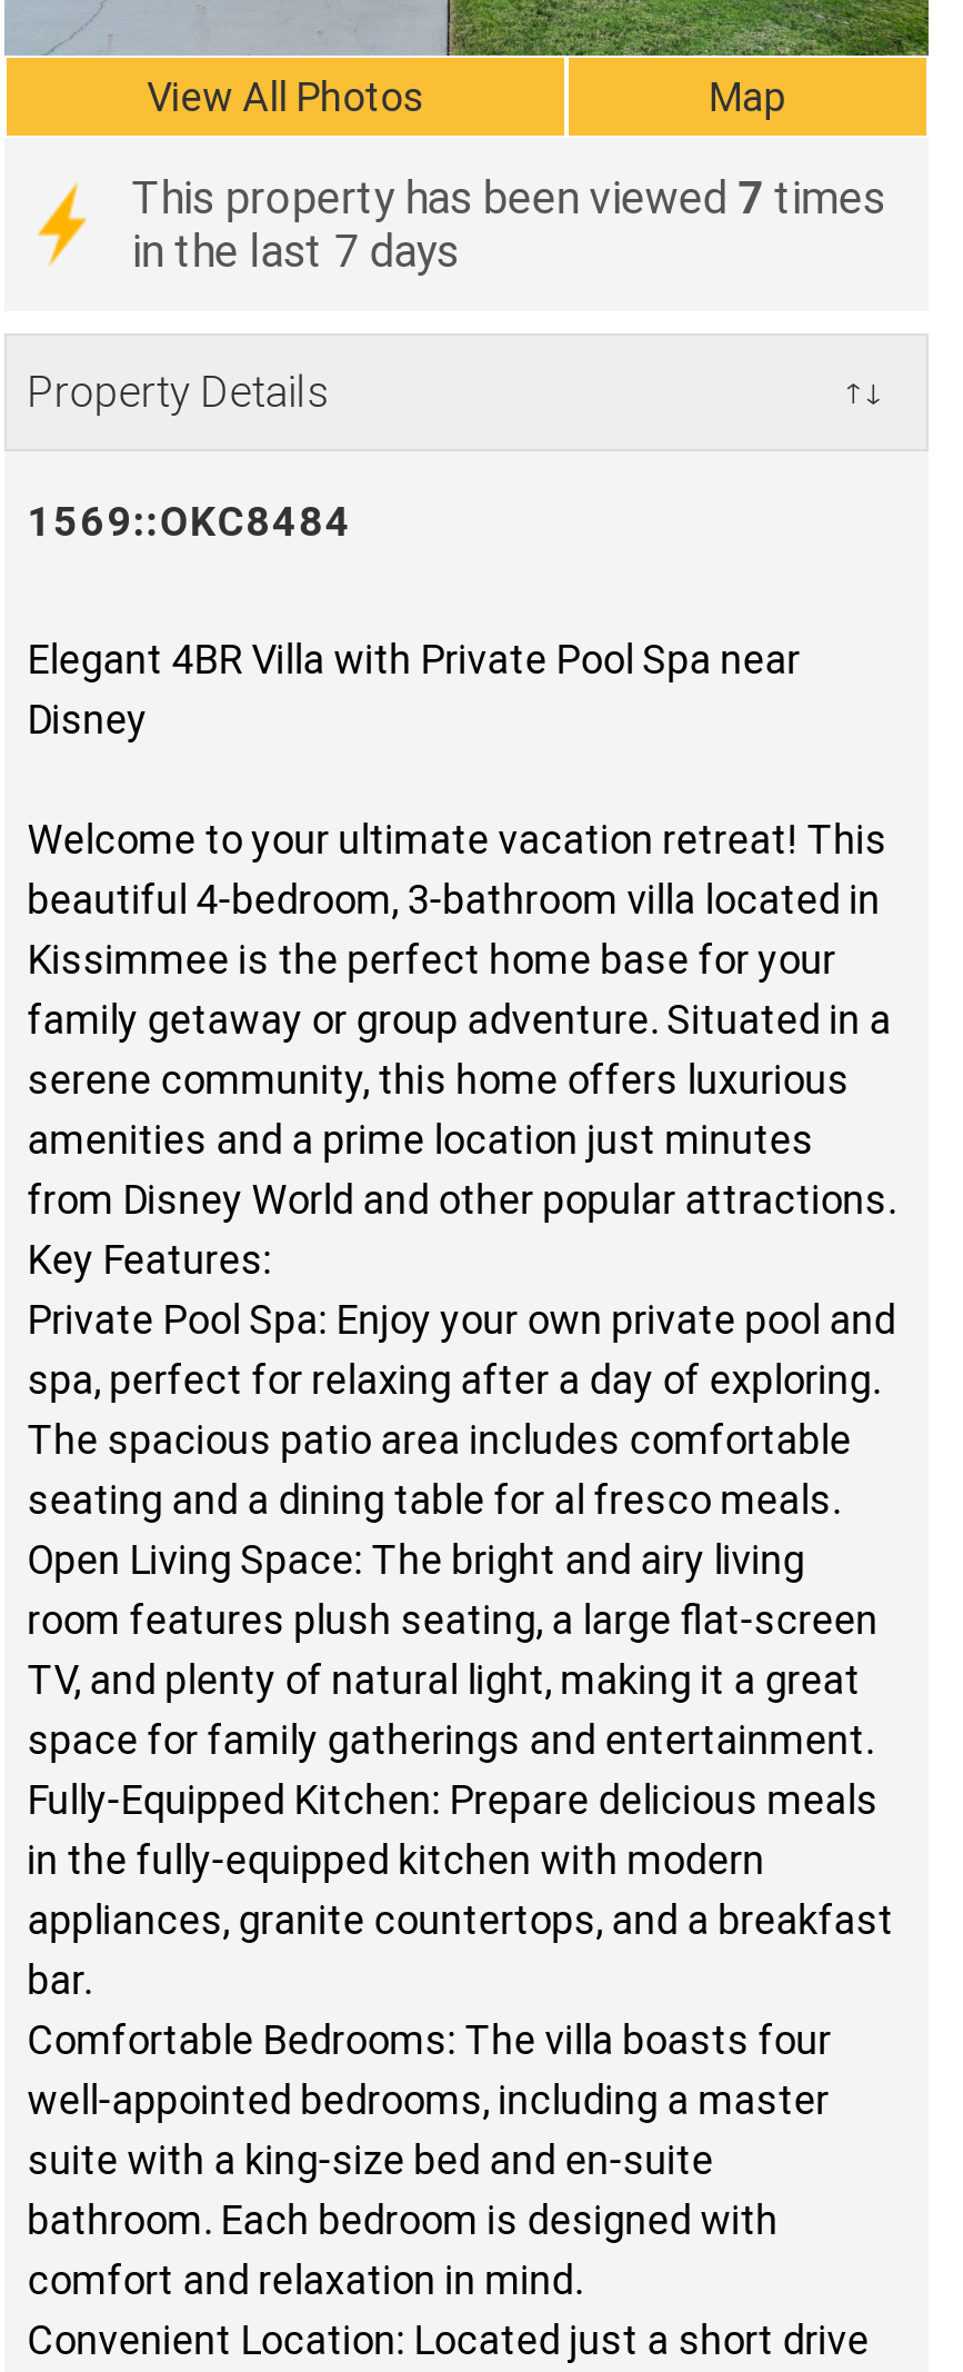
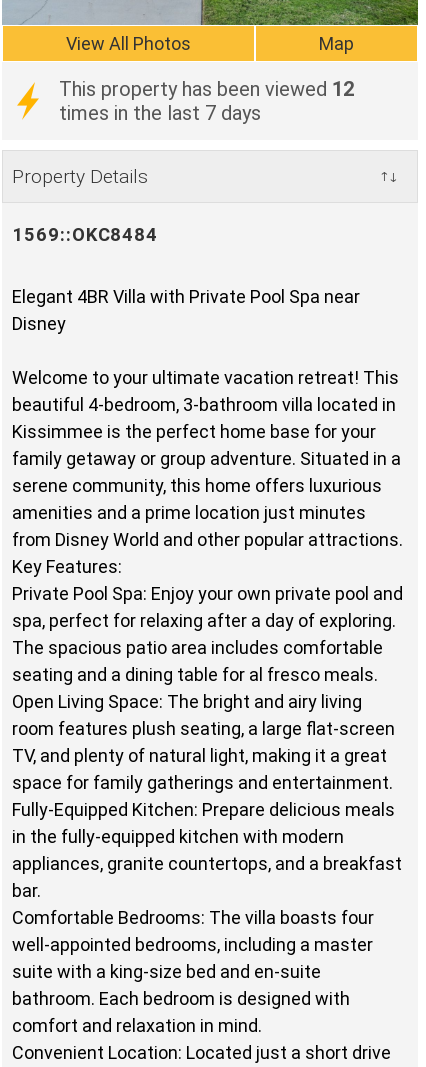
- This property has been viewed 7 times
- in the last 7 days
+ This property has been viewed 12
+ times in the last 7 days
